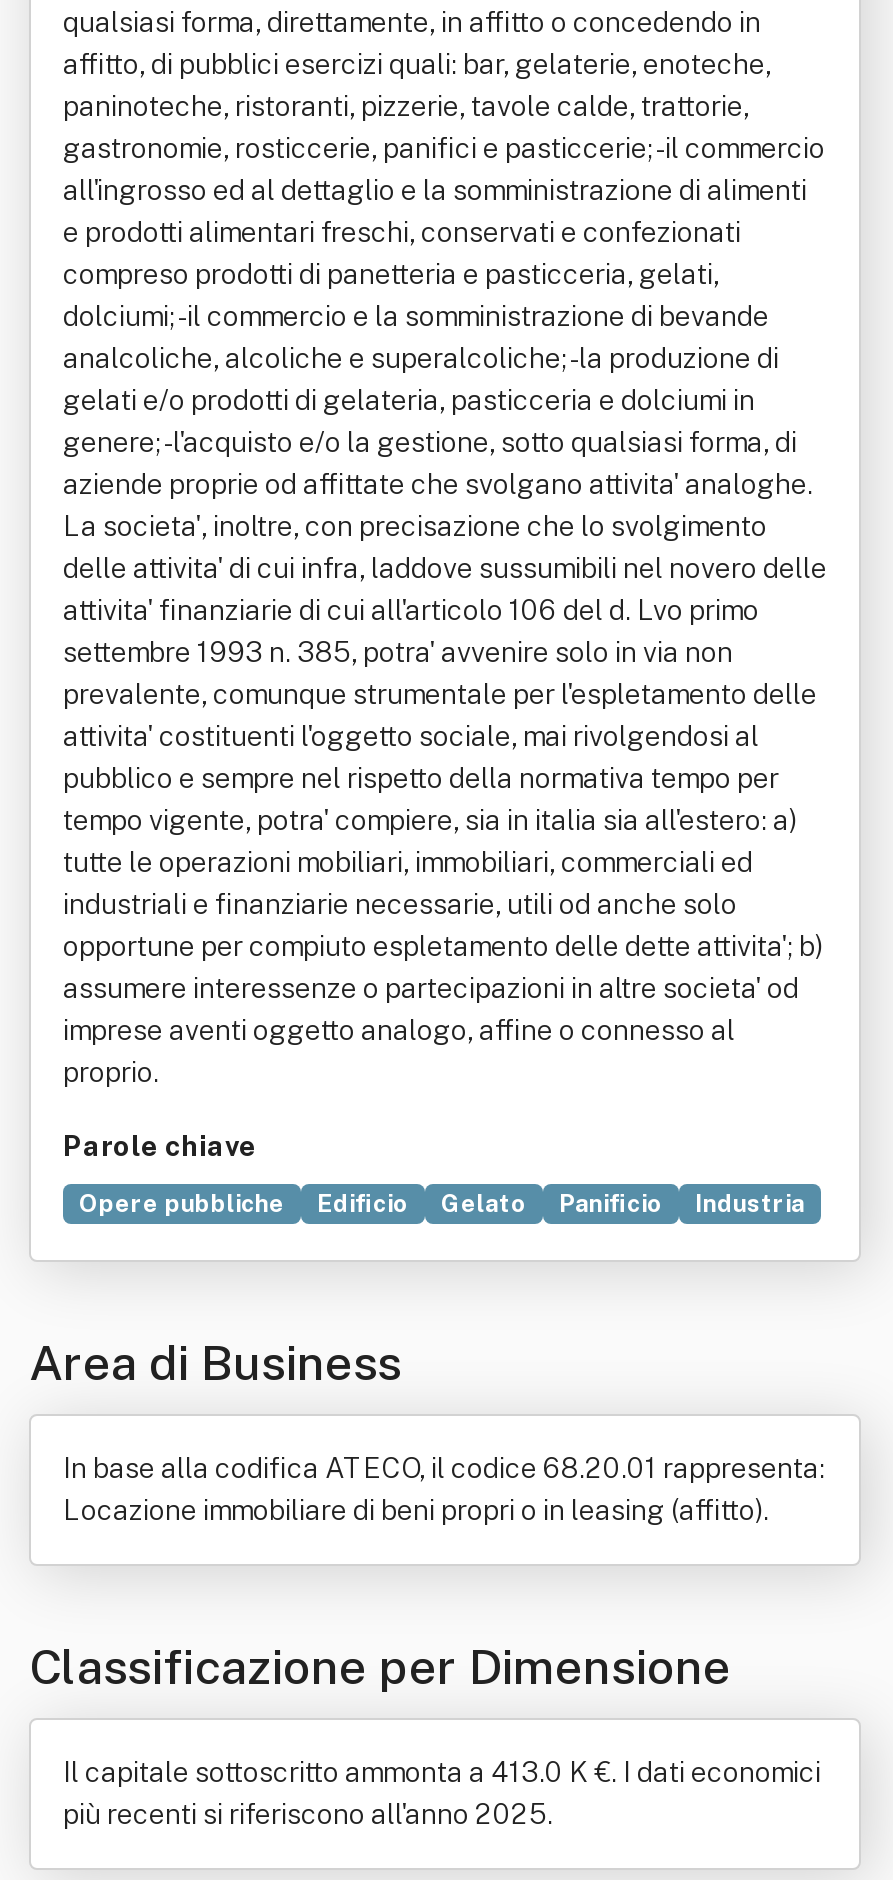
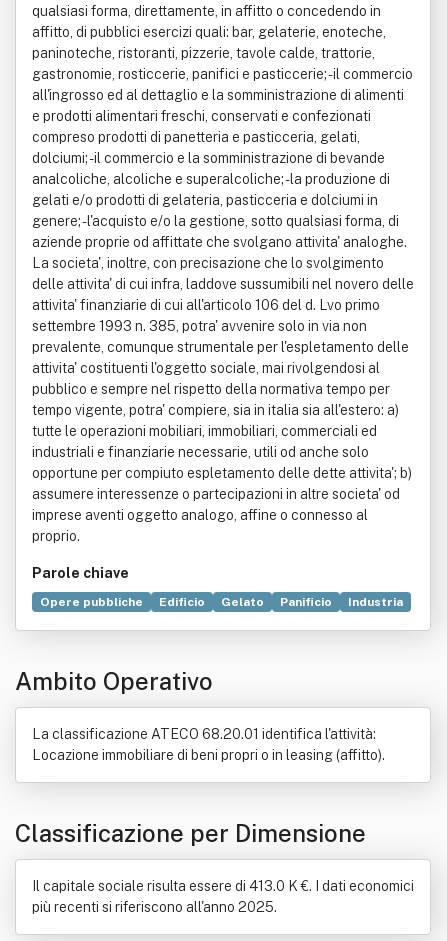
- Area di Business
+ Ambito Operativo

- In base alla codifica ATECO, il codice 68.20.01 rappresenta:
+ La classificazione ATECO 68.20.01 identifica l'attività:

- Il capitale sottoscritto ammonta a 413.0 K €. I dati economici
+ Il capitale sociale risulta essere di 413.0 K €. I dati economici
